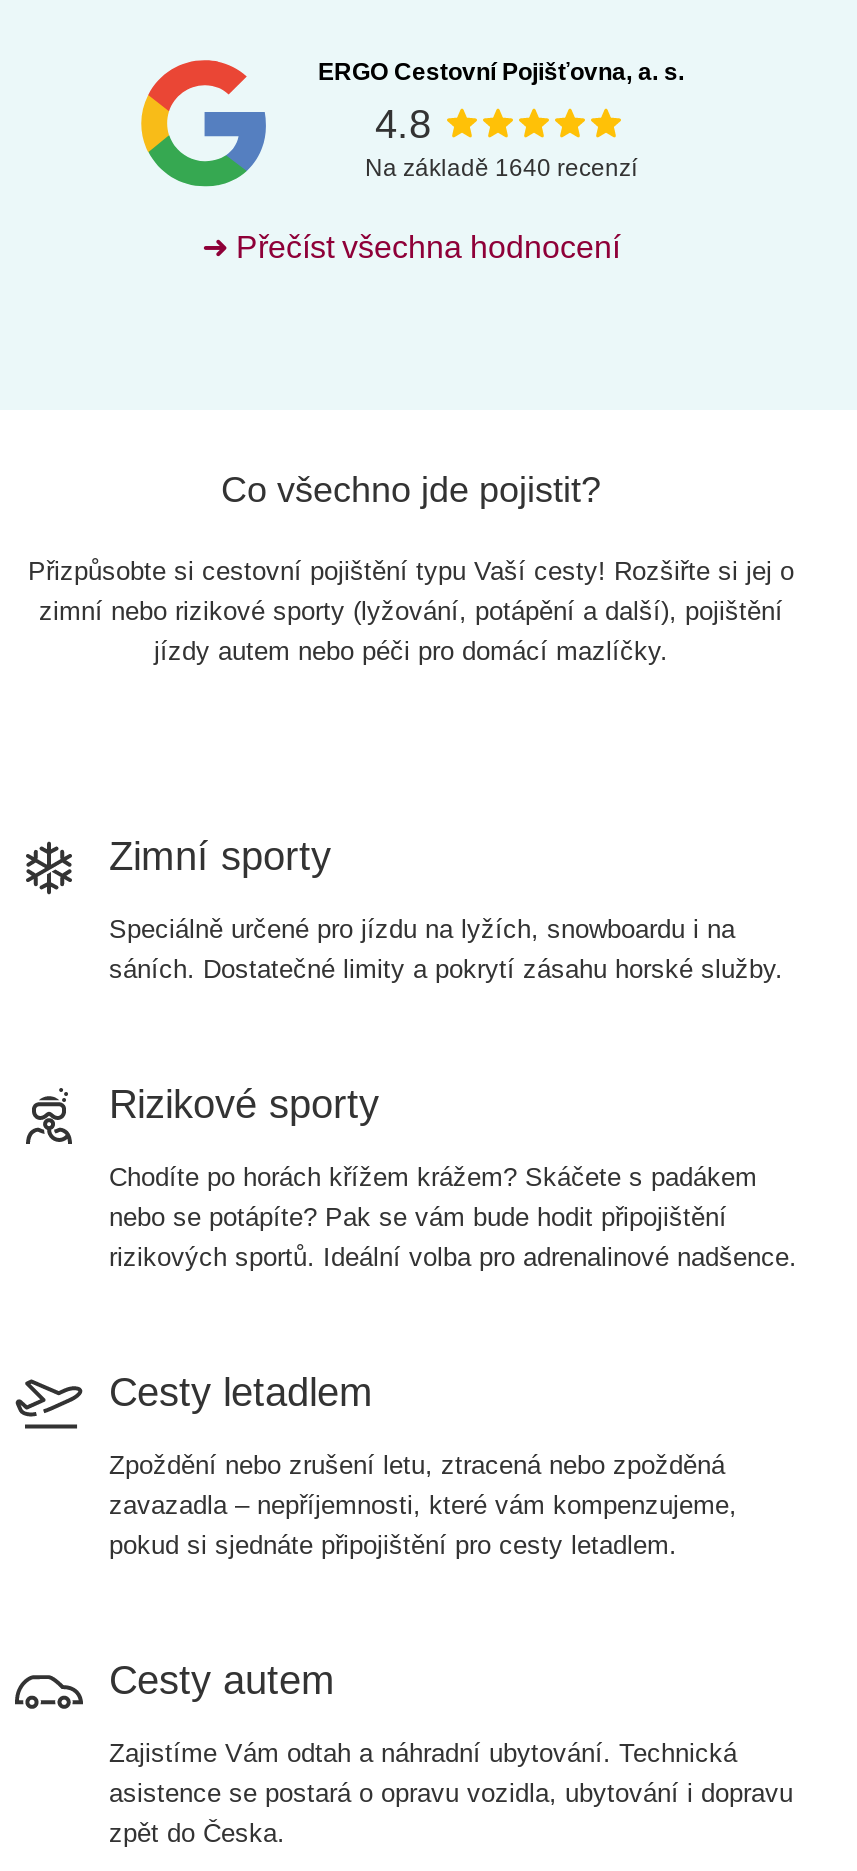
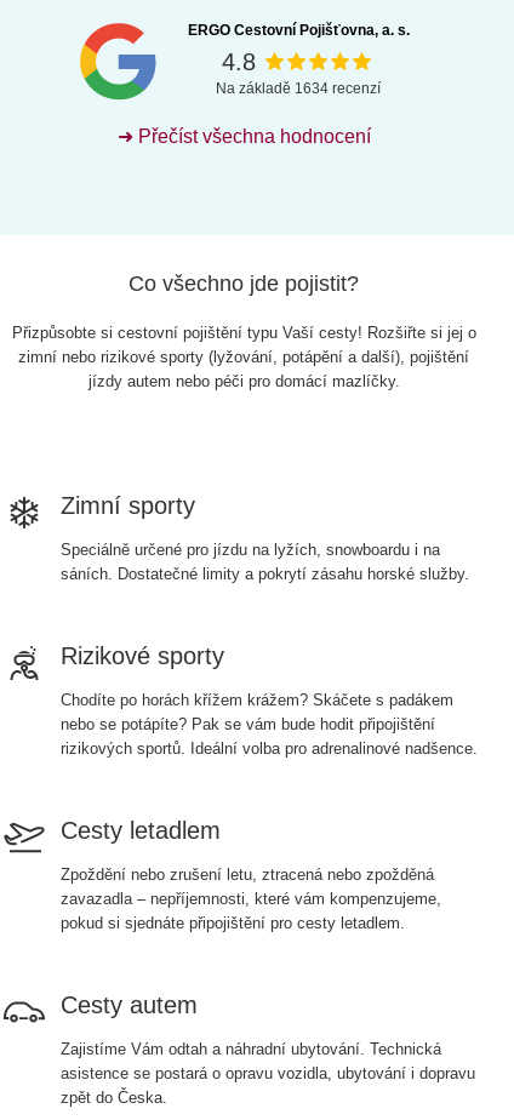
- Na základě 1640 recenzí
+ Na základě 1634 recenzí
